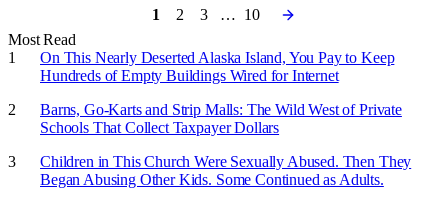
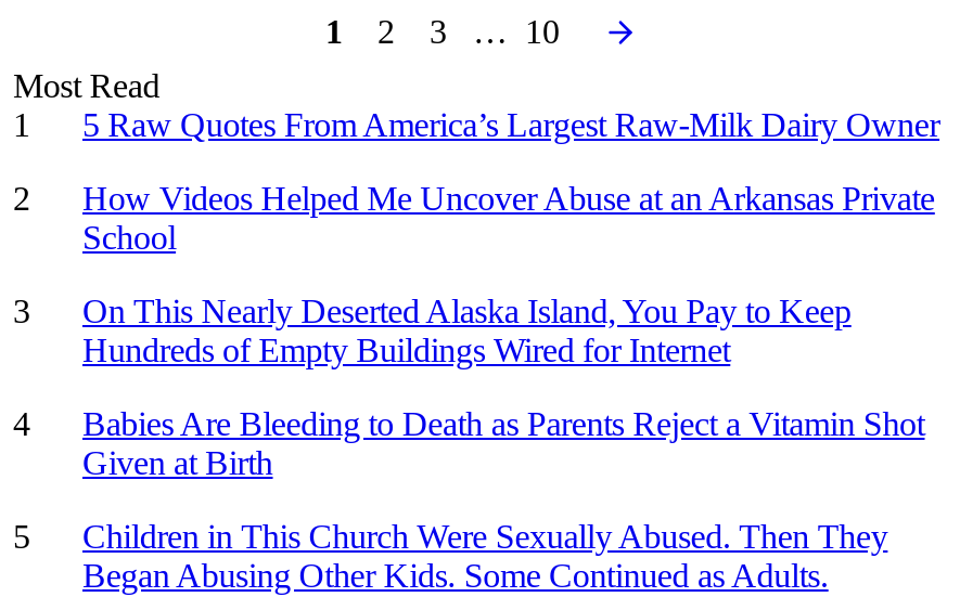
+ 5 Raw Quotes From America’s Largest Raw-Milk Dairy Owner
+ How Videos Helped Me Uncover Abuse at an Arkansas Private
+ School

- Barns, Go-Karts and Strip Malls: The Wild West of Private
- Schools That Collect Taxpayer Dollars
+ Babies Are Bleeding to Death as Parents Reject a Vitamin Shot
+ Given at Birth
